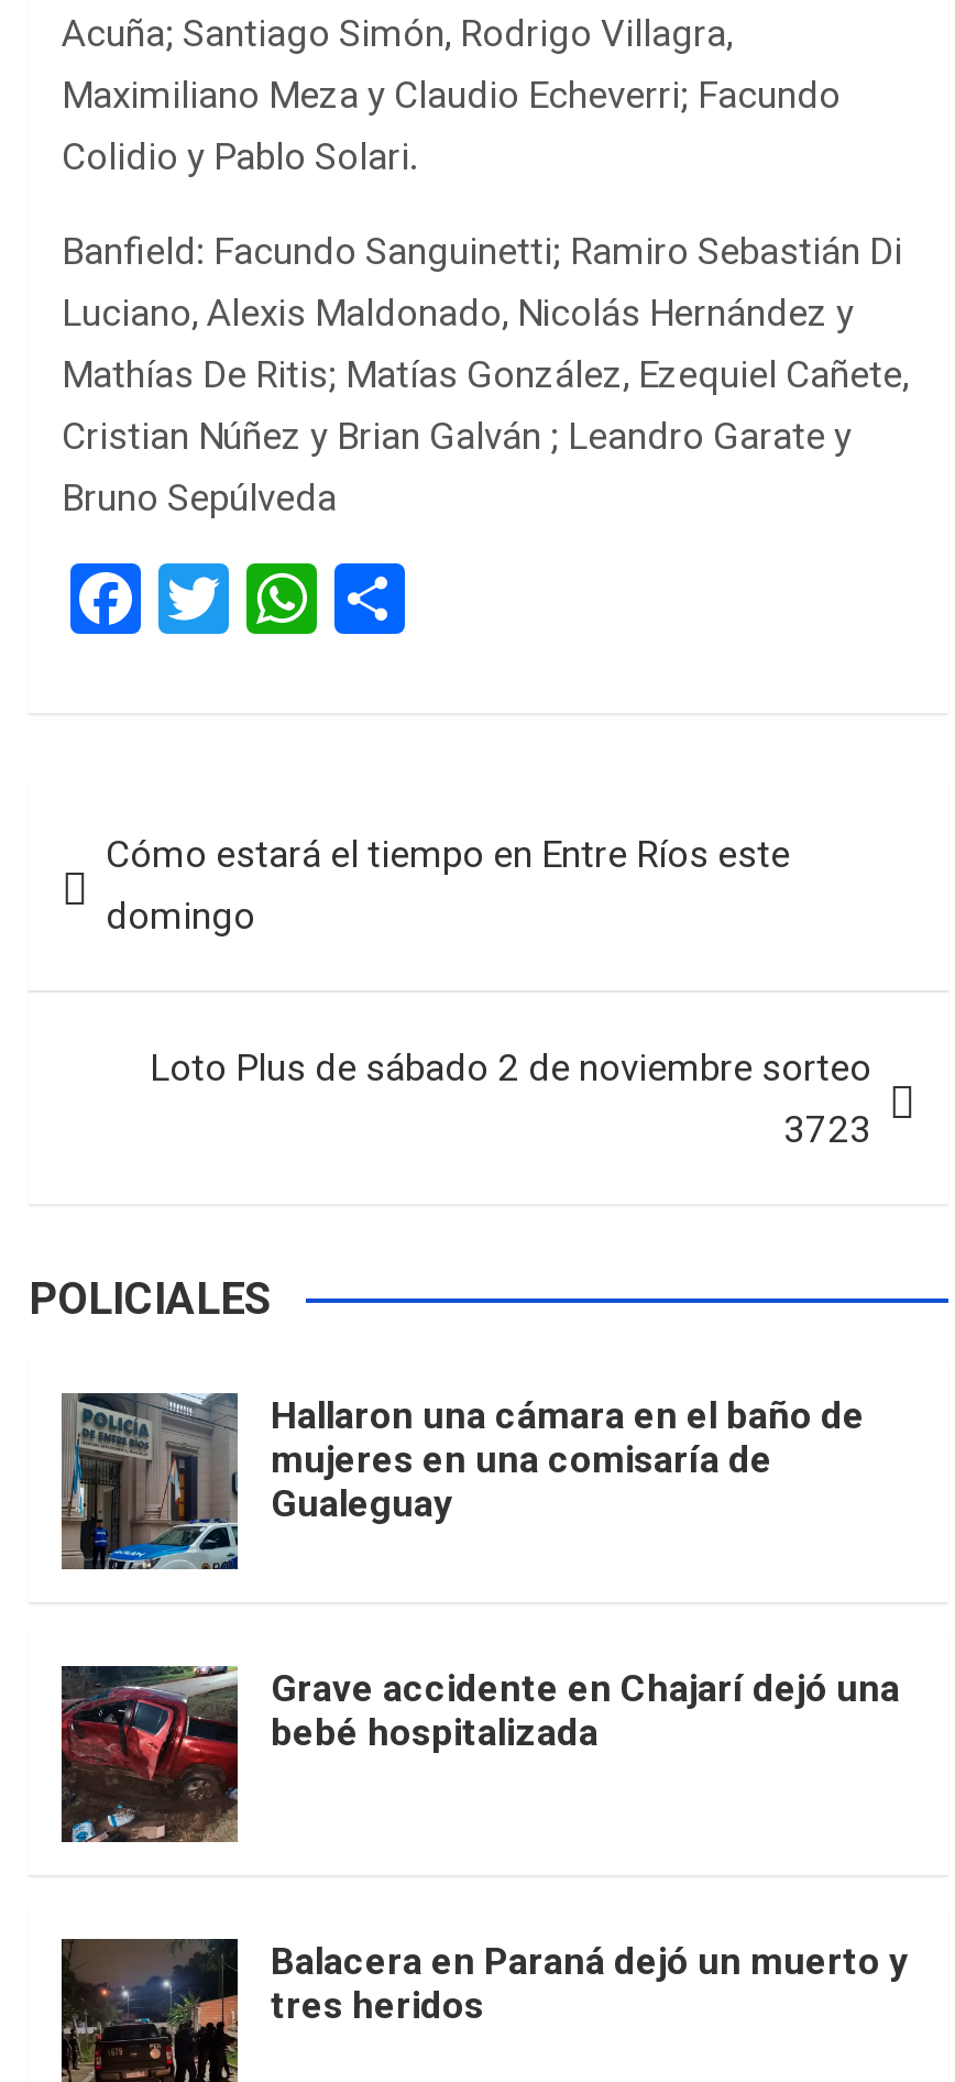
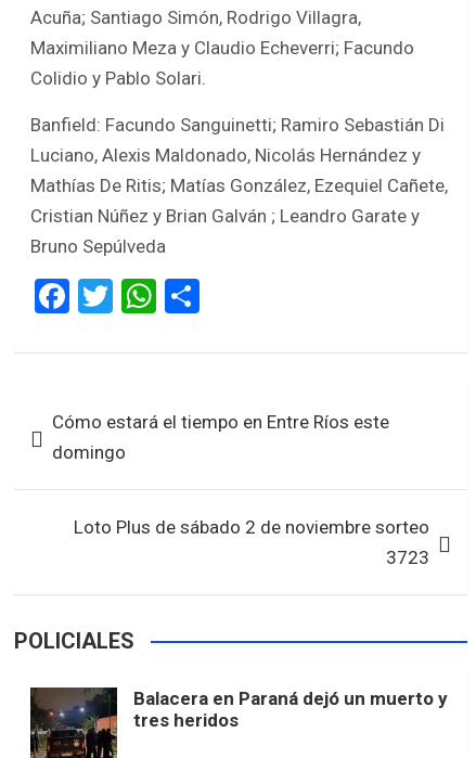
- [image]
- Hallaron una cámara en el baño de
- mujeres en una comisaría de
- Gualeguay

- [image]
- Grave accidente en Chajarí dejó una
- bebé hospitalizada
